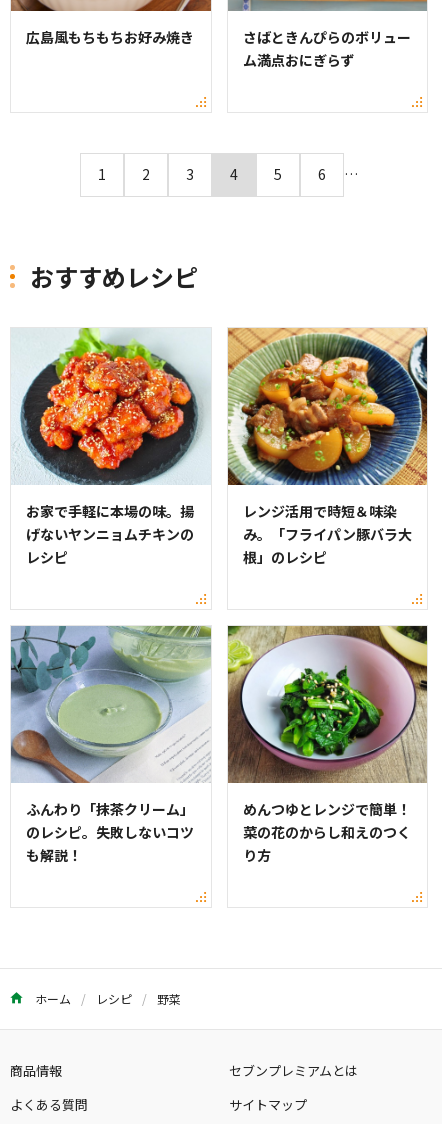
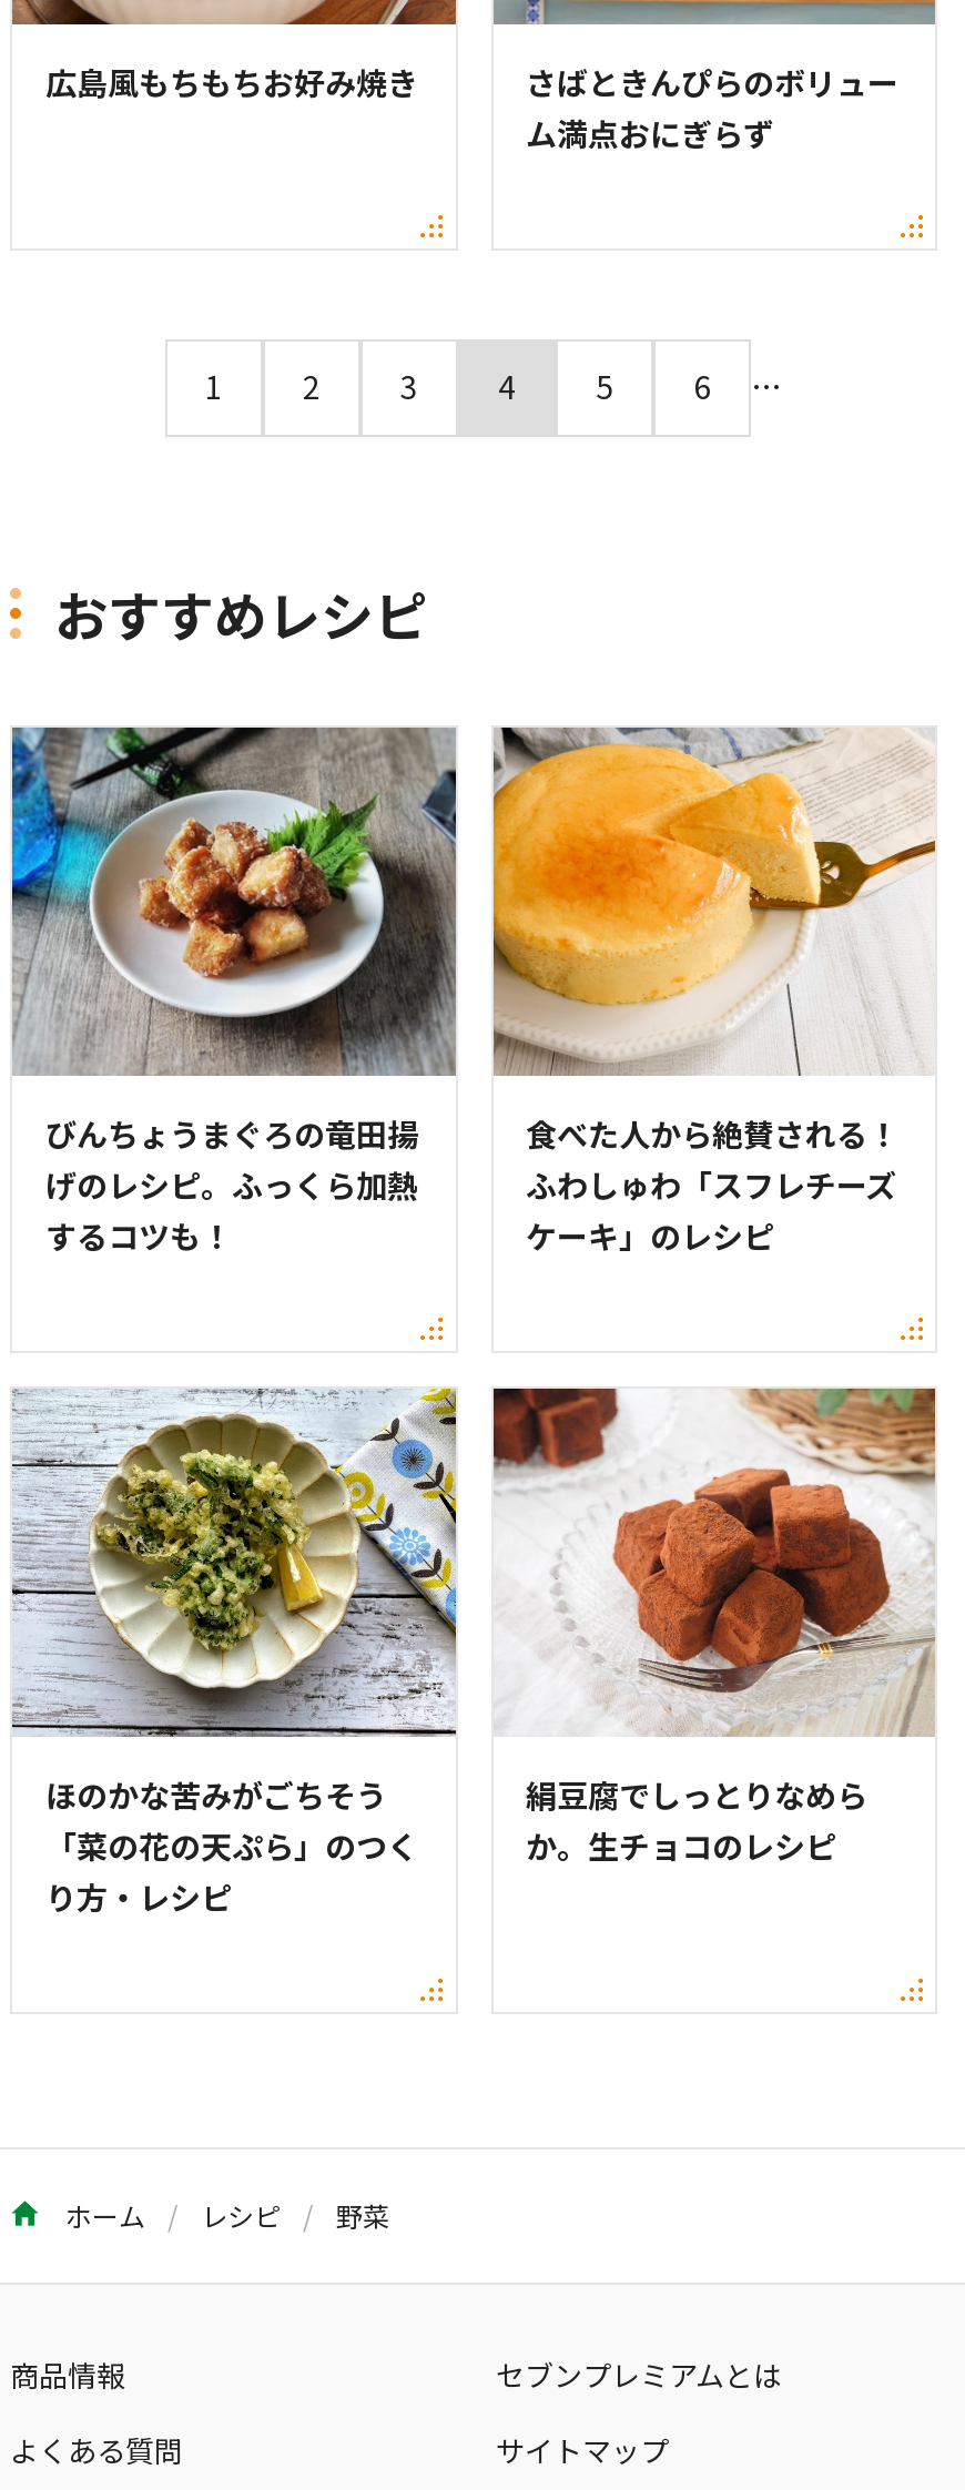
- [image]
- お家で手軽に本場の味。揚
- げないヤンニョムチキンの
- レシピ
+ [image]
+ びんちょうまぐろの竜田揚
+ げのレシピ。ふっくら加熱
+ するコツも！

- [image]
- レンジ活用で時短＆味染
- み。「フライパン豚バラ大
- 根」のレシピ
+ [image]
+ 食べた人から絶賛される！
+ ふわしゅわ「スフレチーズ
+ ケーキ」のレシピ

- [image]
- ふんわり「抹茶クリーム」
- のレシピ。失敗しないコツ
- も解説！
+ [image]
+ ほのかな苦みがごちそう
+ 「菜の花の天ぷら」のつく
+ り方・レシピ

- [image]
- めんつゆとレンジで簡単！
- 菜の花のからし和えのつく
- り方
+ [image]
+ 絹豆腐でしっとりなめら
+ か。生チョコのレシピ
